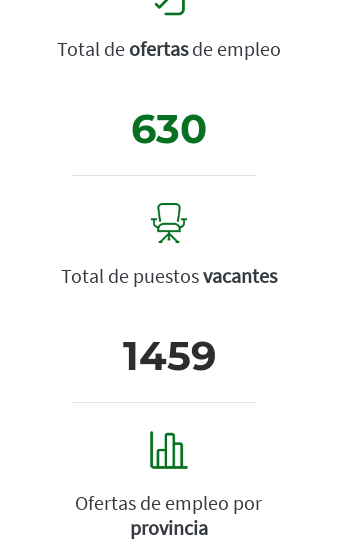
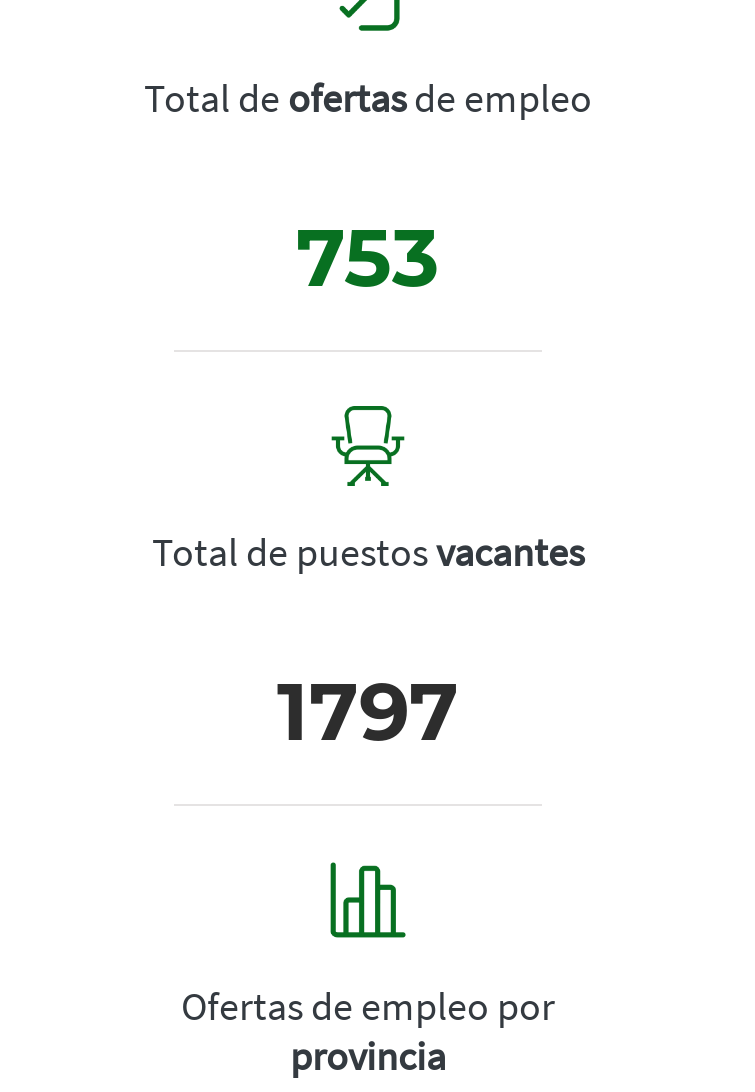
- 630
+ 753

- 1459
+ 1797
